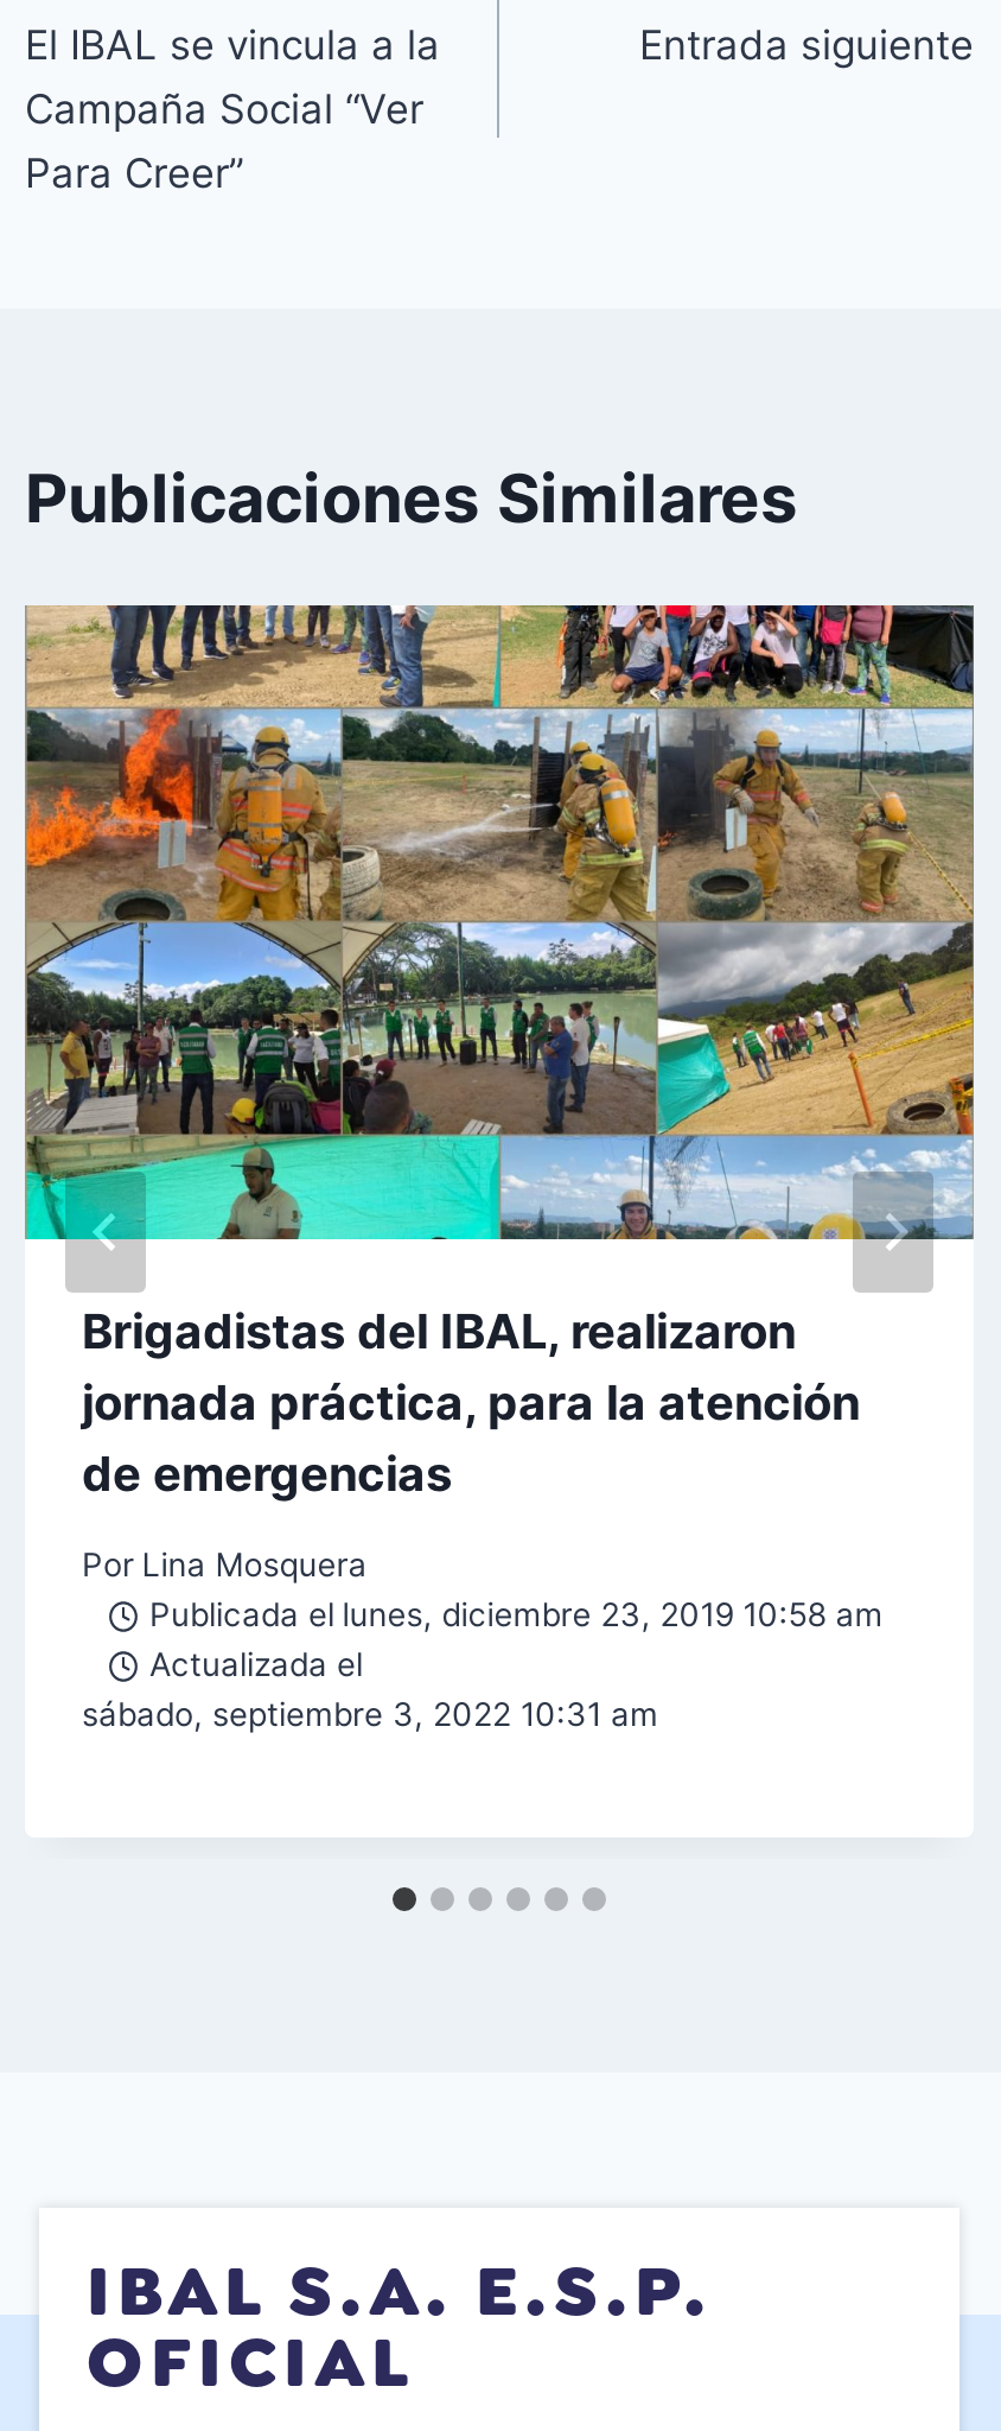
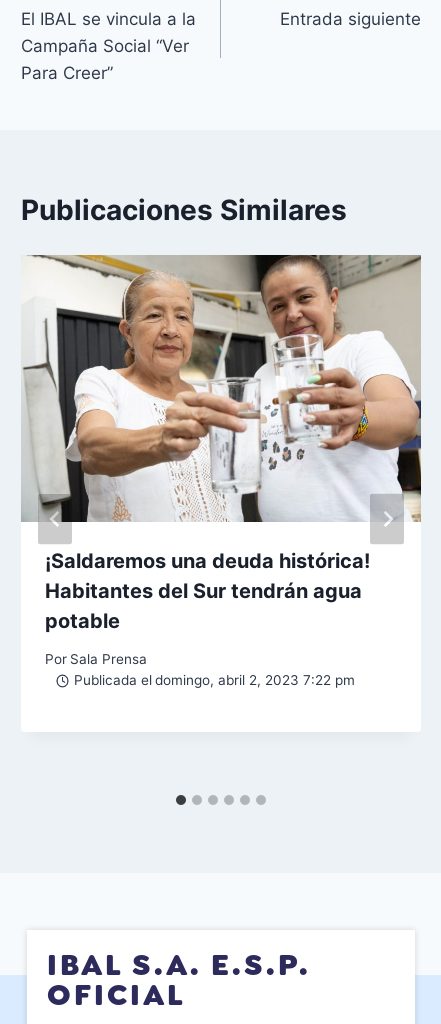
- [image]
- Brigadistas del IBAL, realizaron
- jornada práctica, para la atención
- de emergencias
+ [image]
+ ¡Saldaremos una deuda histórica!
+ Habitantes del Sur tendrán agua
+ potable

- Por Lina Mosquera
- Publicada el lunes, diciembre 23, 2019 10:58 am
- Actualizada el
- sábado, septiembre 3, 2022 10:31 am
+ Por Sala Prensa
+ Publicada el domingo, abril 2, 2023 7:22 pm
